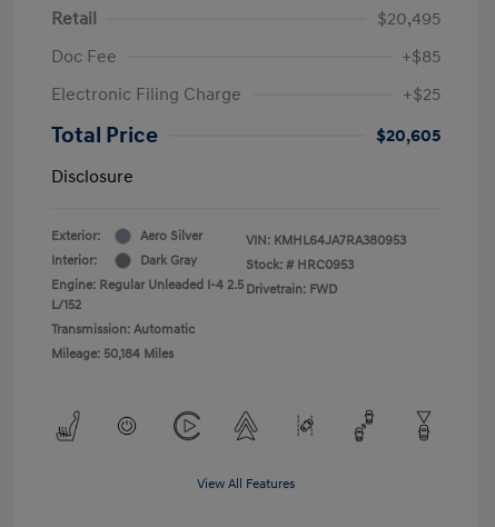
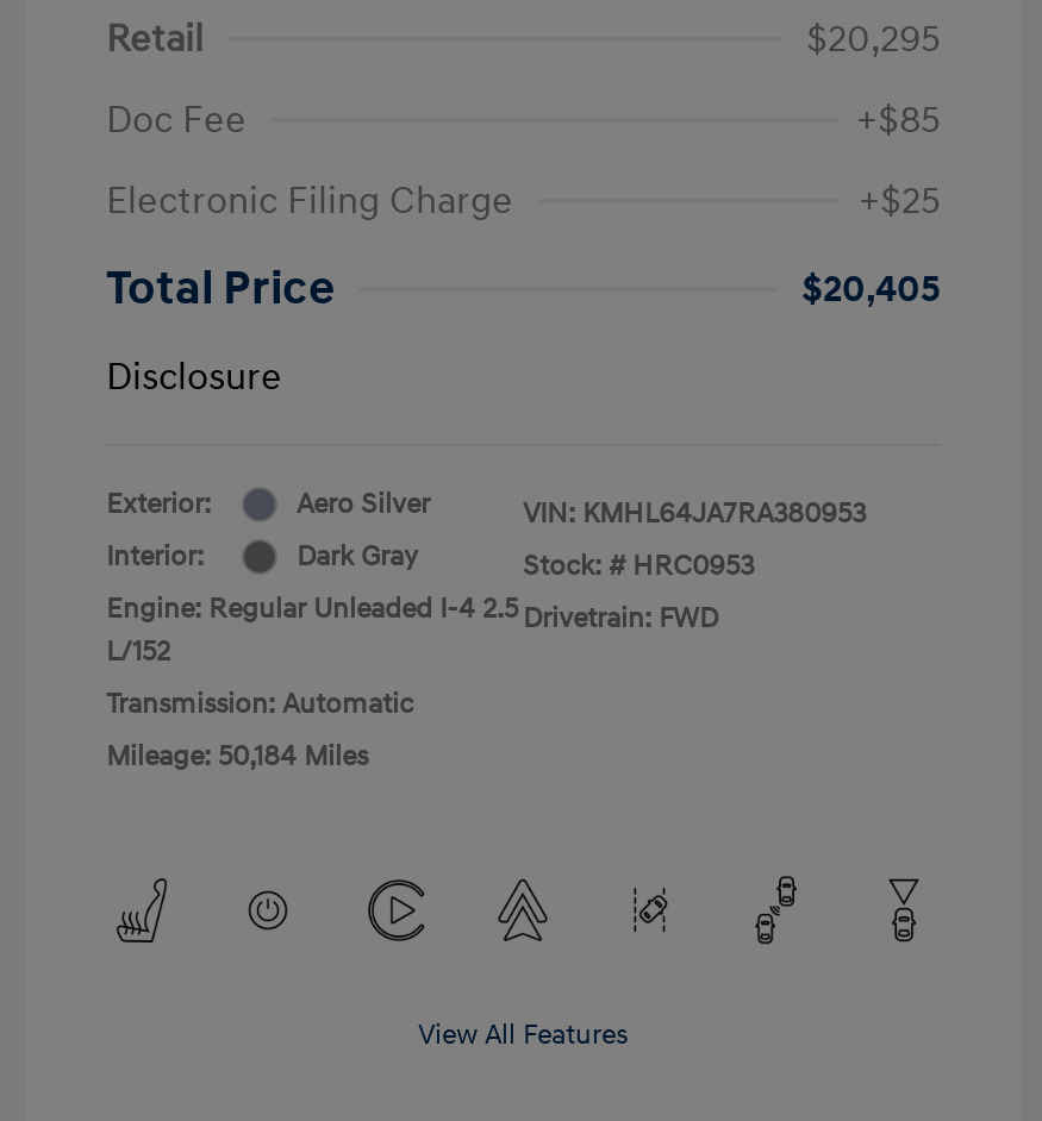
- $20,495
+ $20,295

- $20,605
+ $20,405
